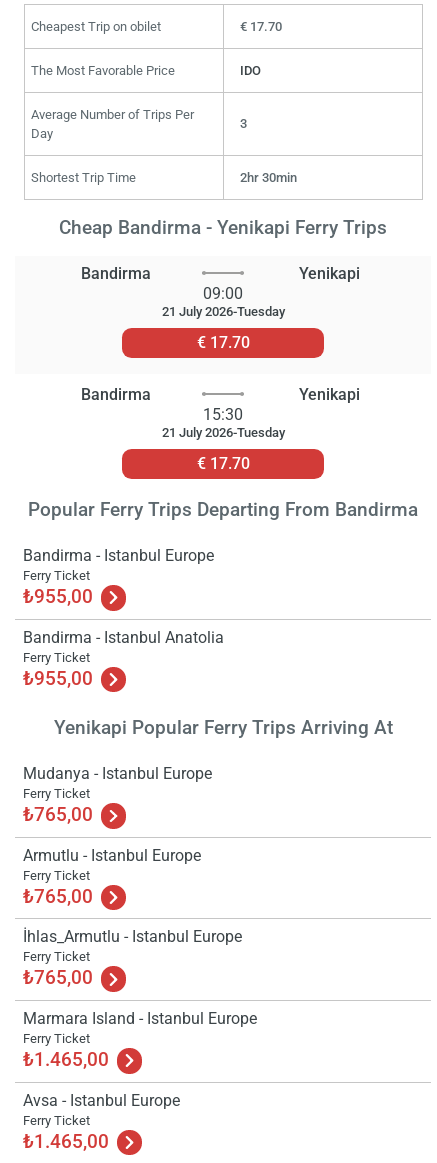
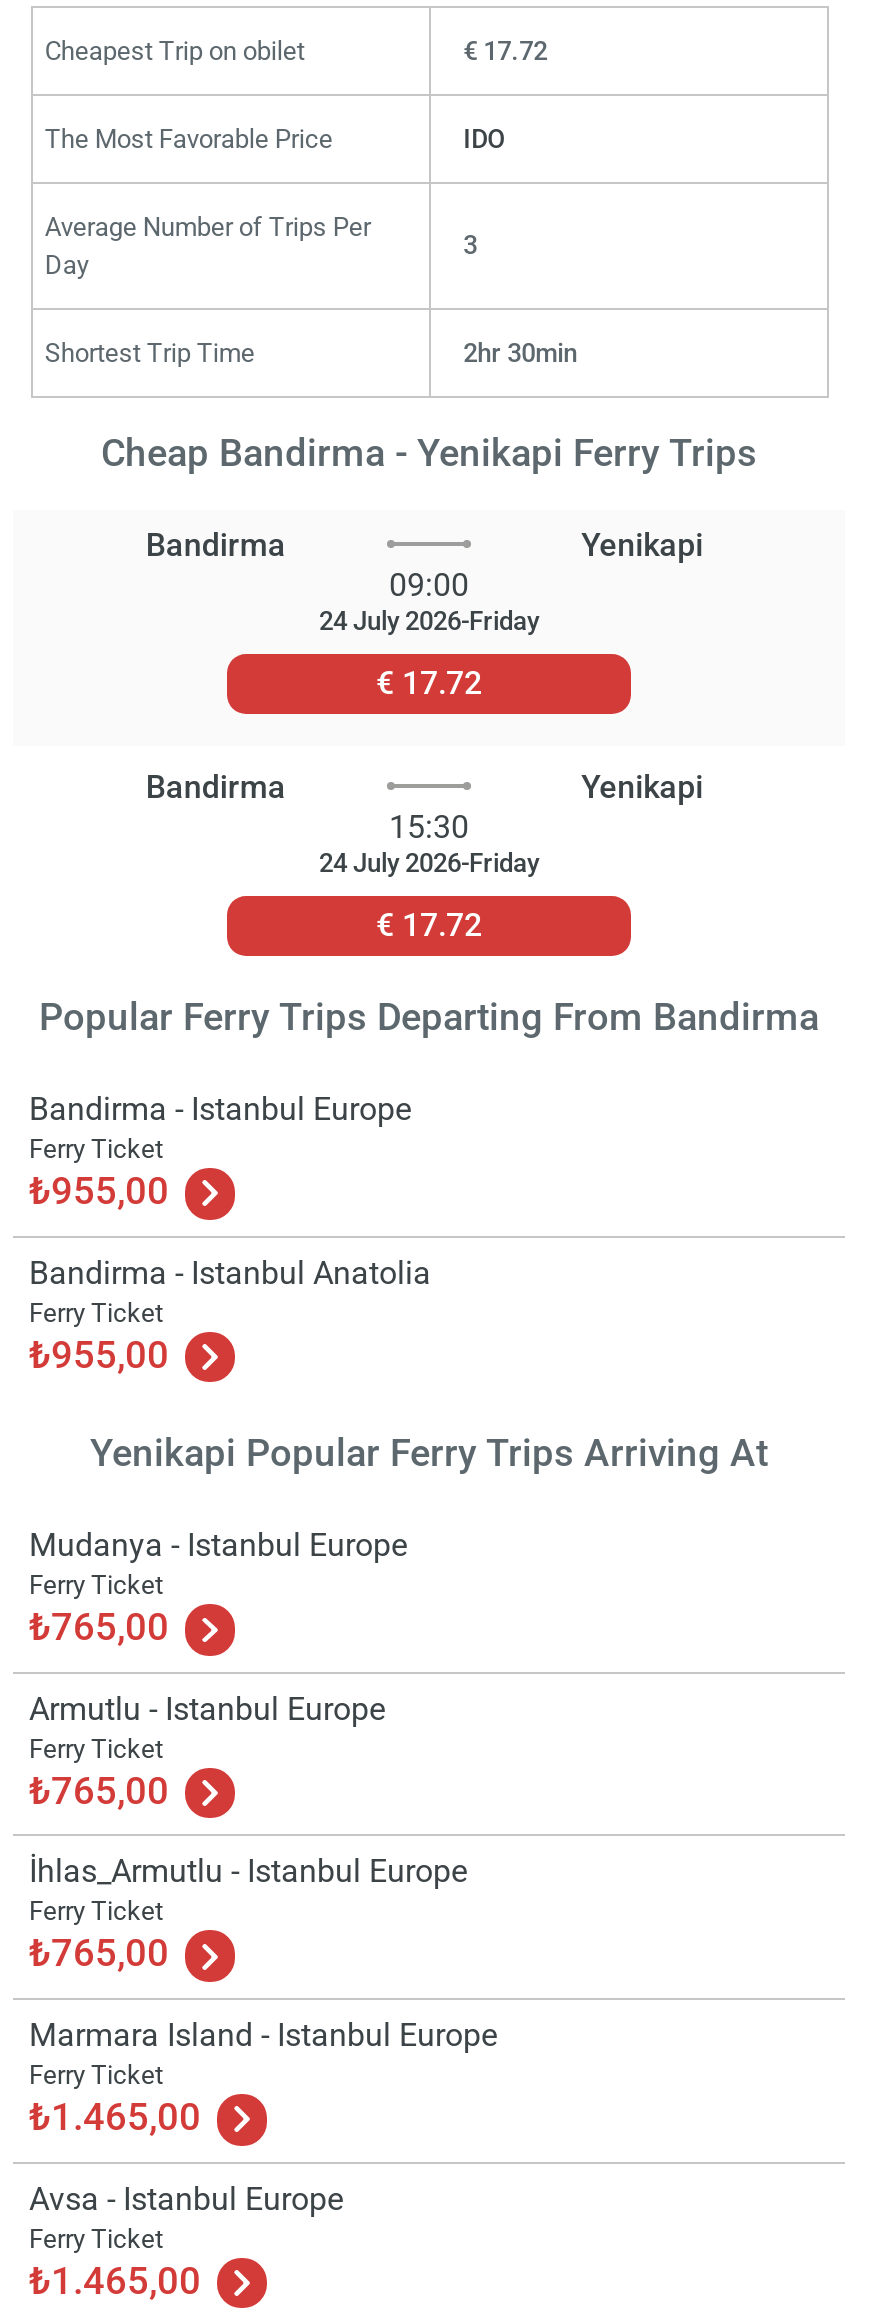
- € 17.70
+ € 17.72

- 21 July 2026-Tuesday
+ 24 July 2026-Friday

- € 17.70
+ € 17.72

- 21 July 2026-Tuesday
+ 24 July 2026-Friday

- € 17.70
+ € 17.72
